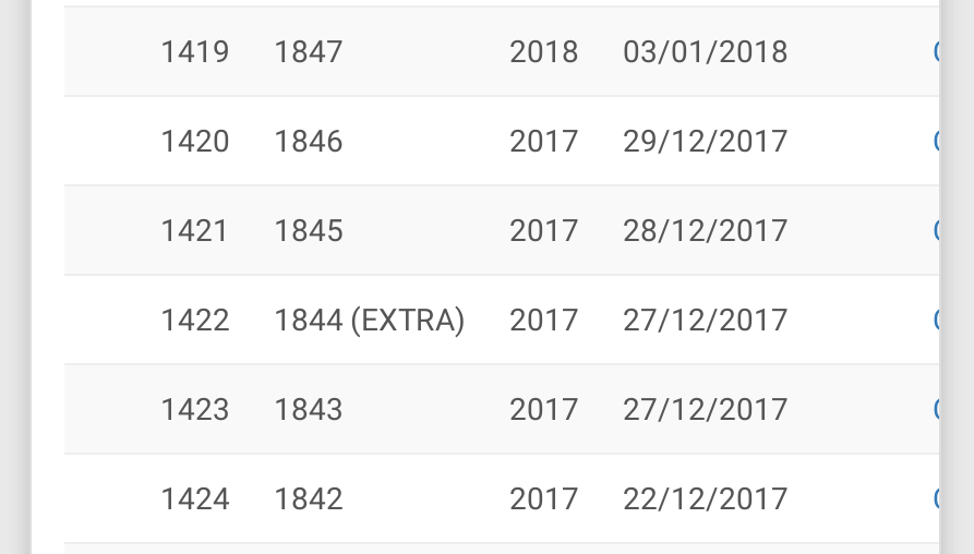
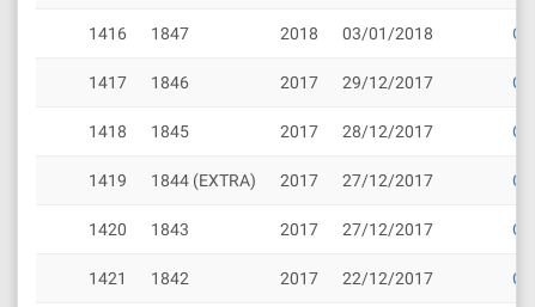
- 1419 1847
+ 1416 1847

- 1420 1846
+ 1417 1846

- 1421 1845
+ 1418 1845

- 1422 1844 (EXTRA) 2017 27/12/2017
+ 1419 1844 (EXTRA) 2017 27/12/2017

- 1423 1843
+ 1420 1843

- 1424 1842
+ 1421 1842
